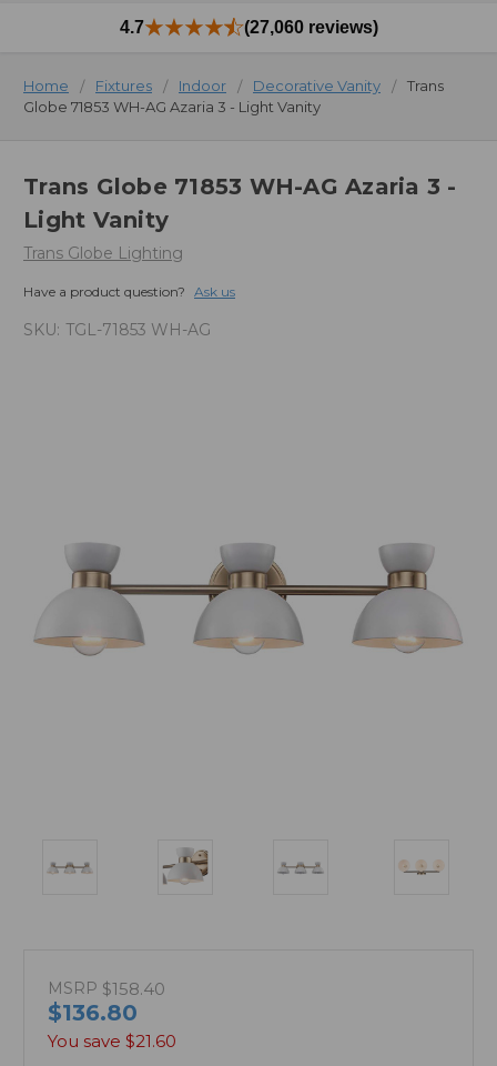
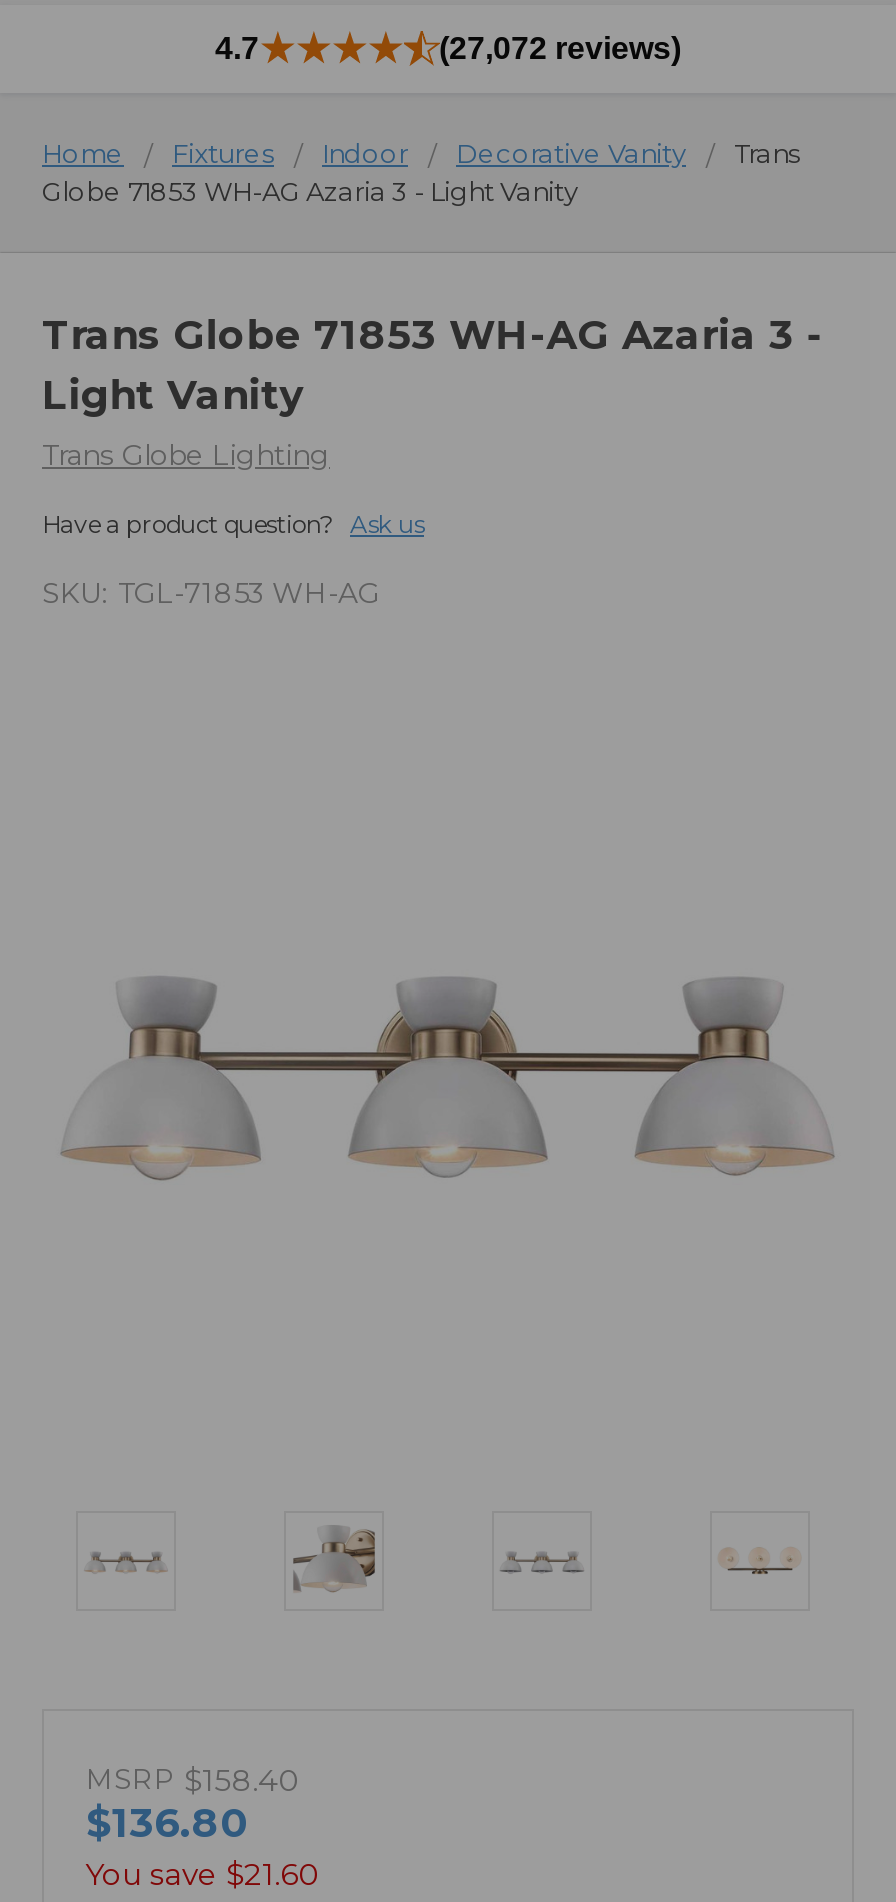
- (27,060 reviews)
+ (27,072 reviews)
